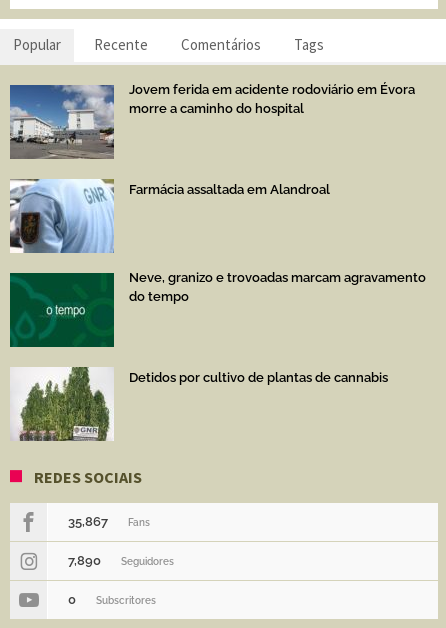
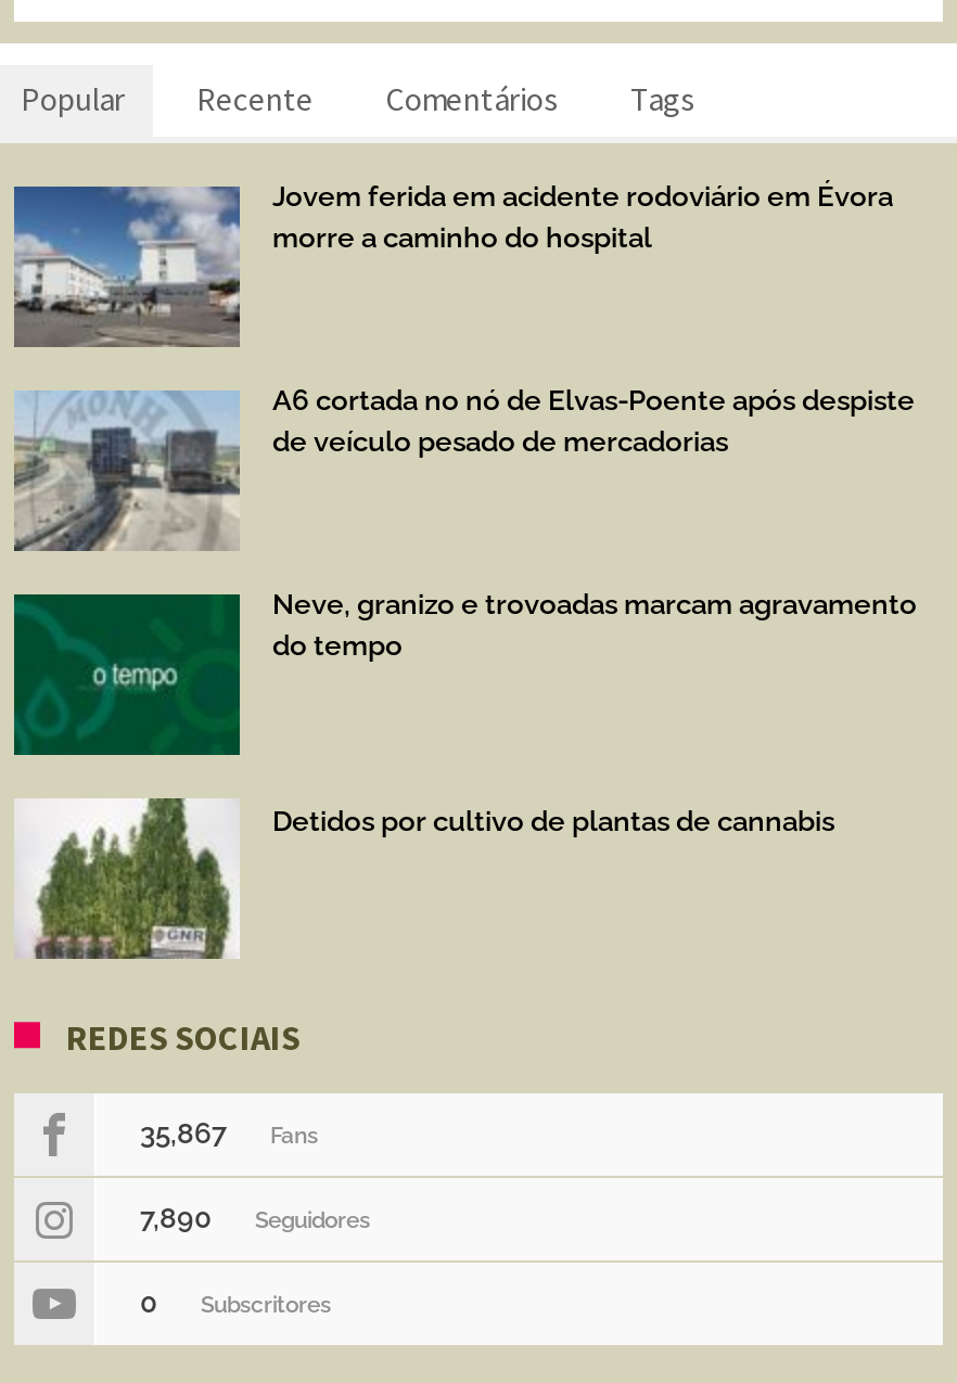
- [image]
- Farmácia assaltada em Alandroal
+ [image]
+ A6 cortada no nó de Elvas-Poente após despiste
+ de veículo pesado de mercadorias
